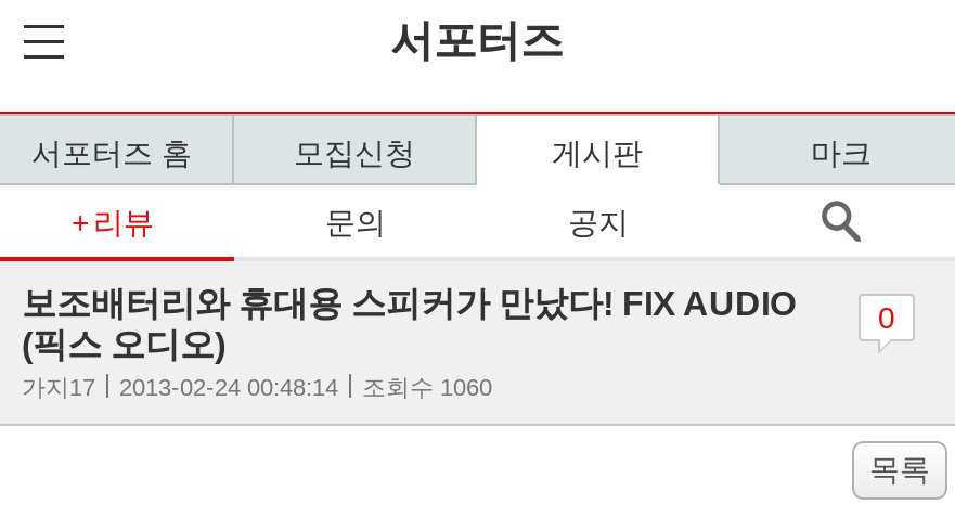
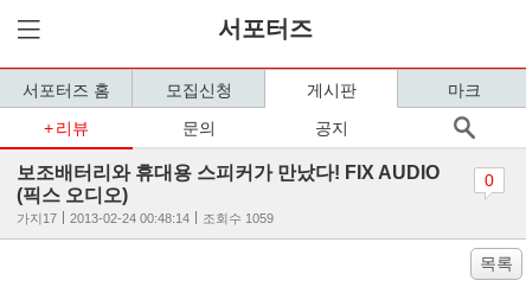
- 가지17 2013-02-24 00:48:14 조회수 1060
+ 가지17 2013-02-24 00:48:14 조회수 1059
